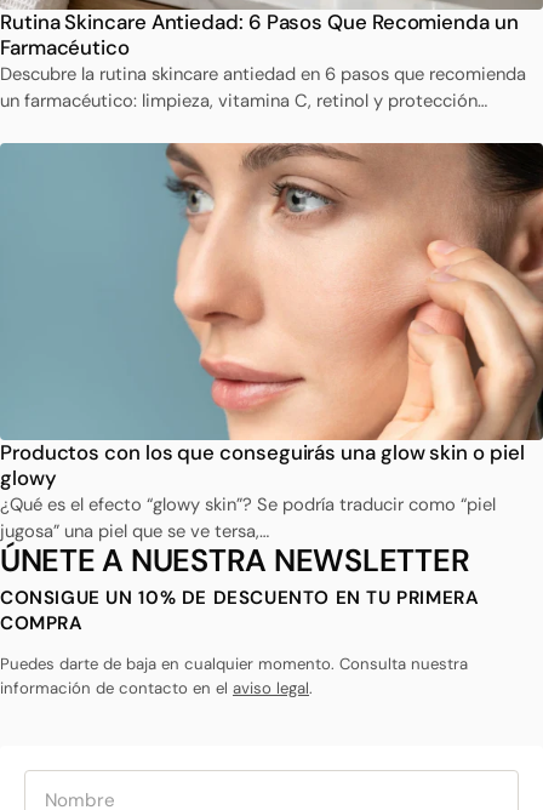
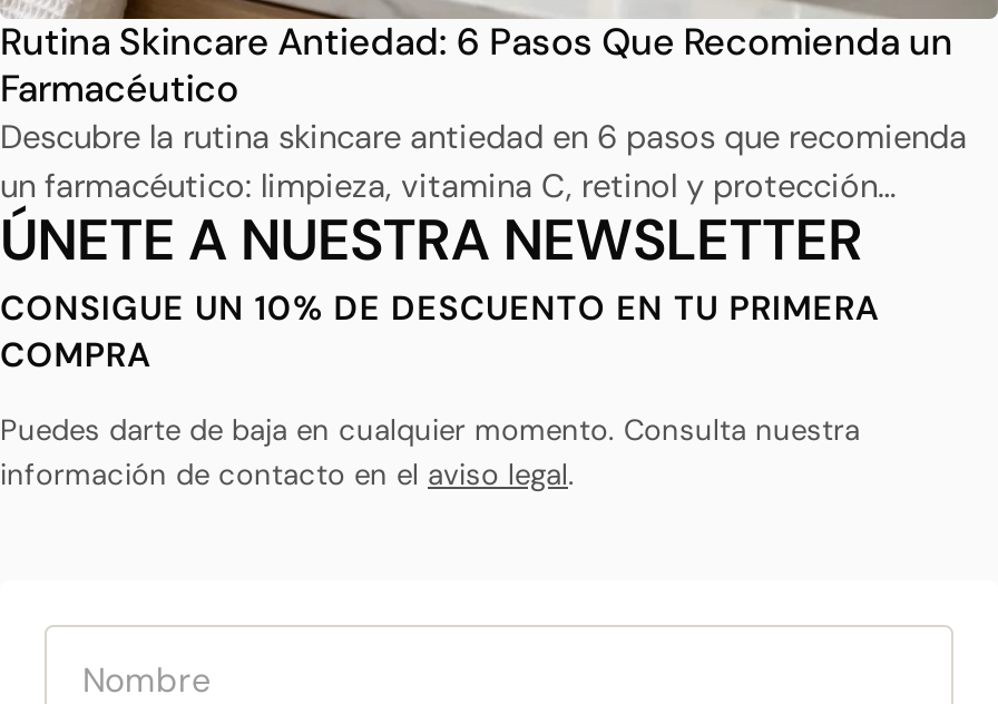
- [image]
- Productos con los que conseguirás una glow skin o piel
- glowy
- ¿Qué es el efecto “glowy skin”? Se podría traducir como “piel
- jugosa” una piel que se ve tersa,…
